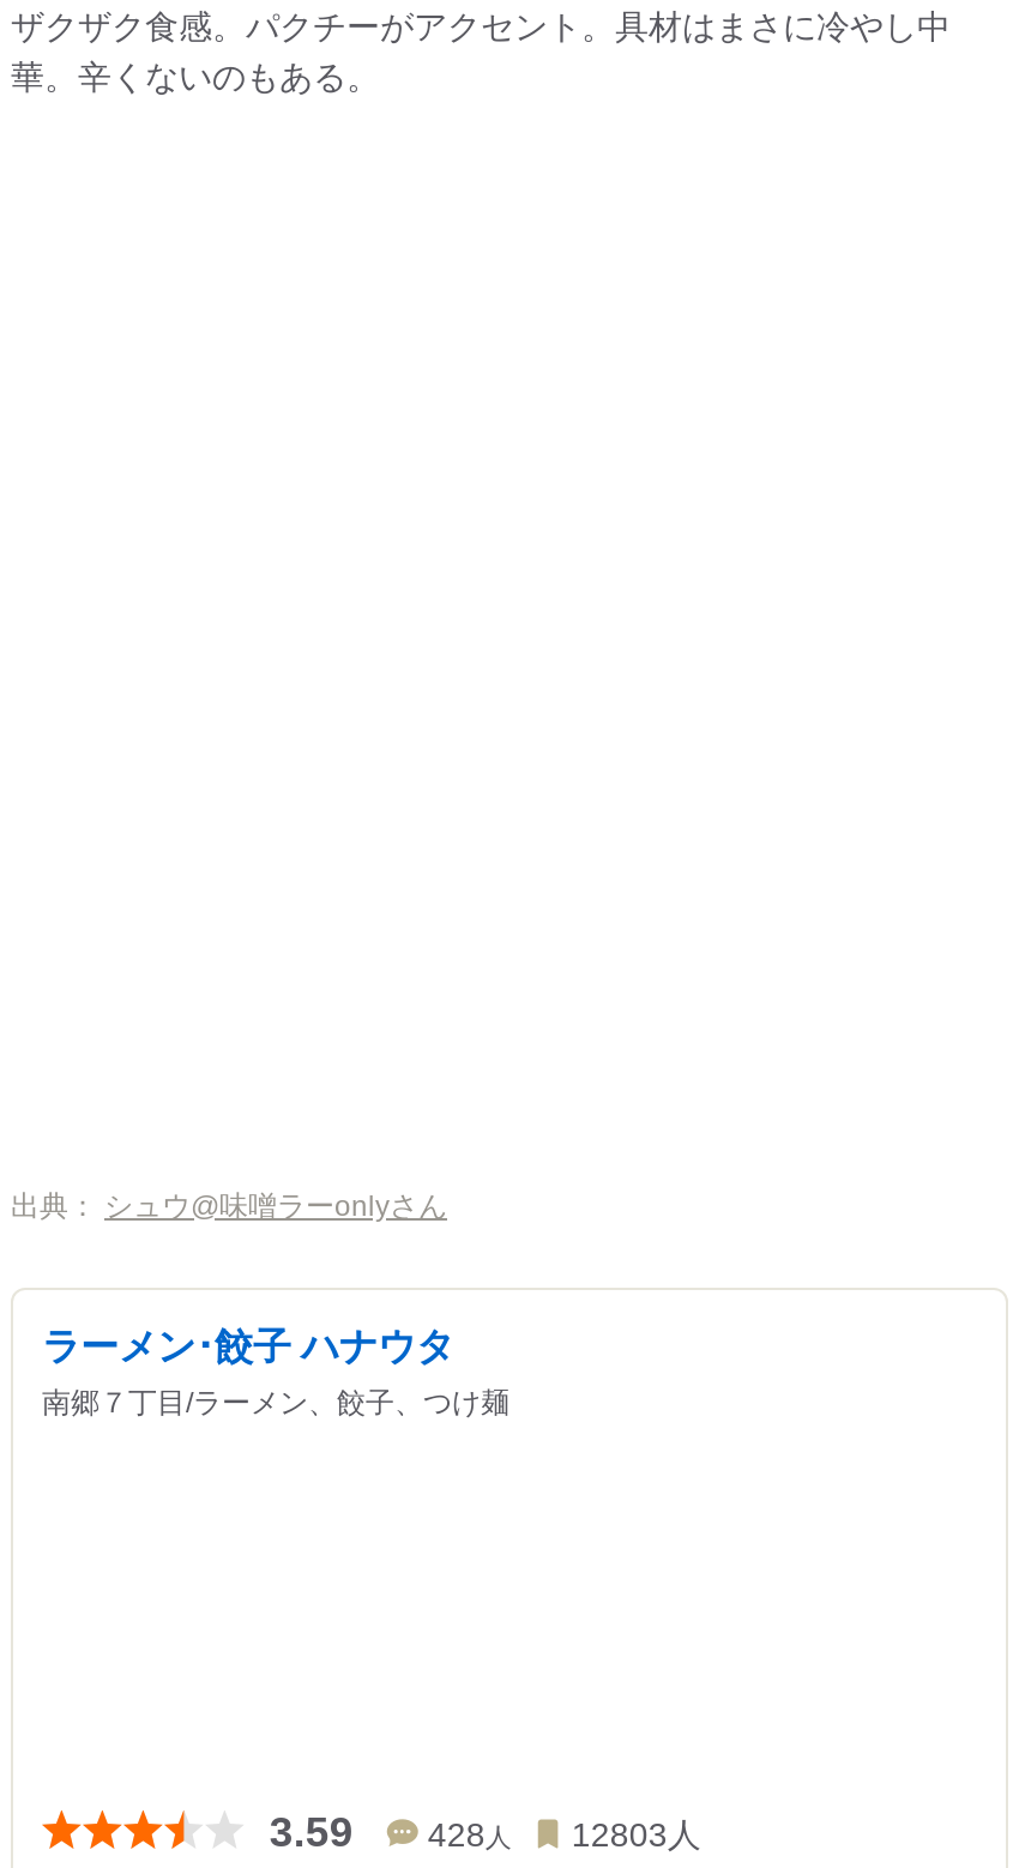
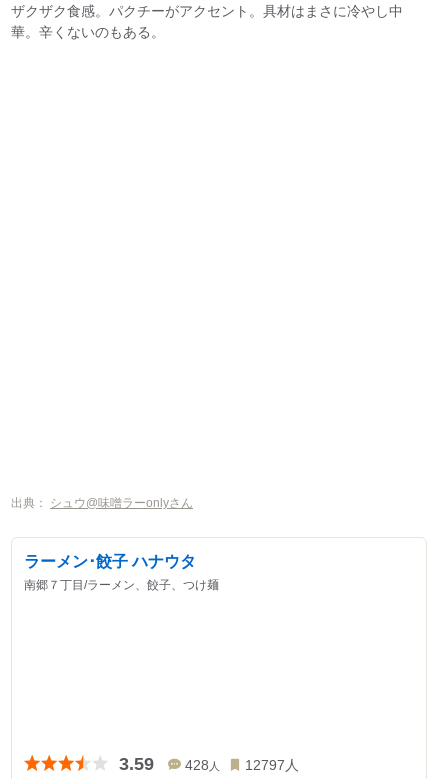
- 3.59 428人 12803人
+ 3.59 428人 12797人
